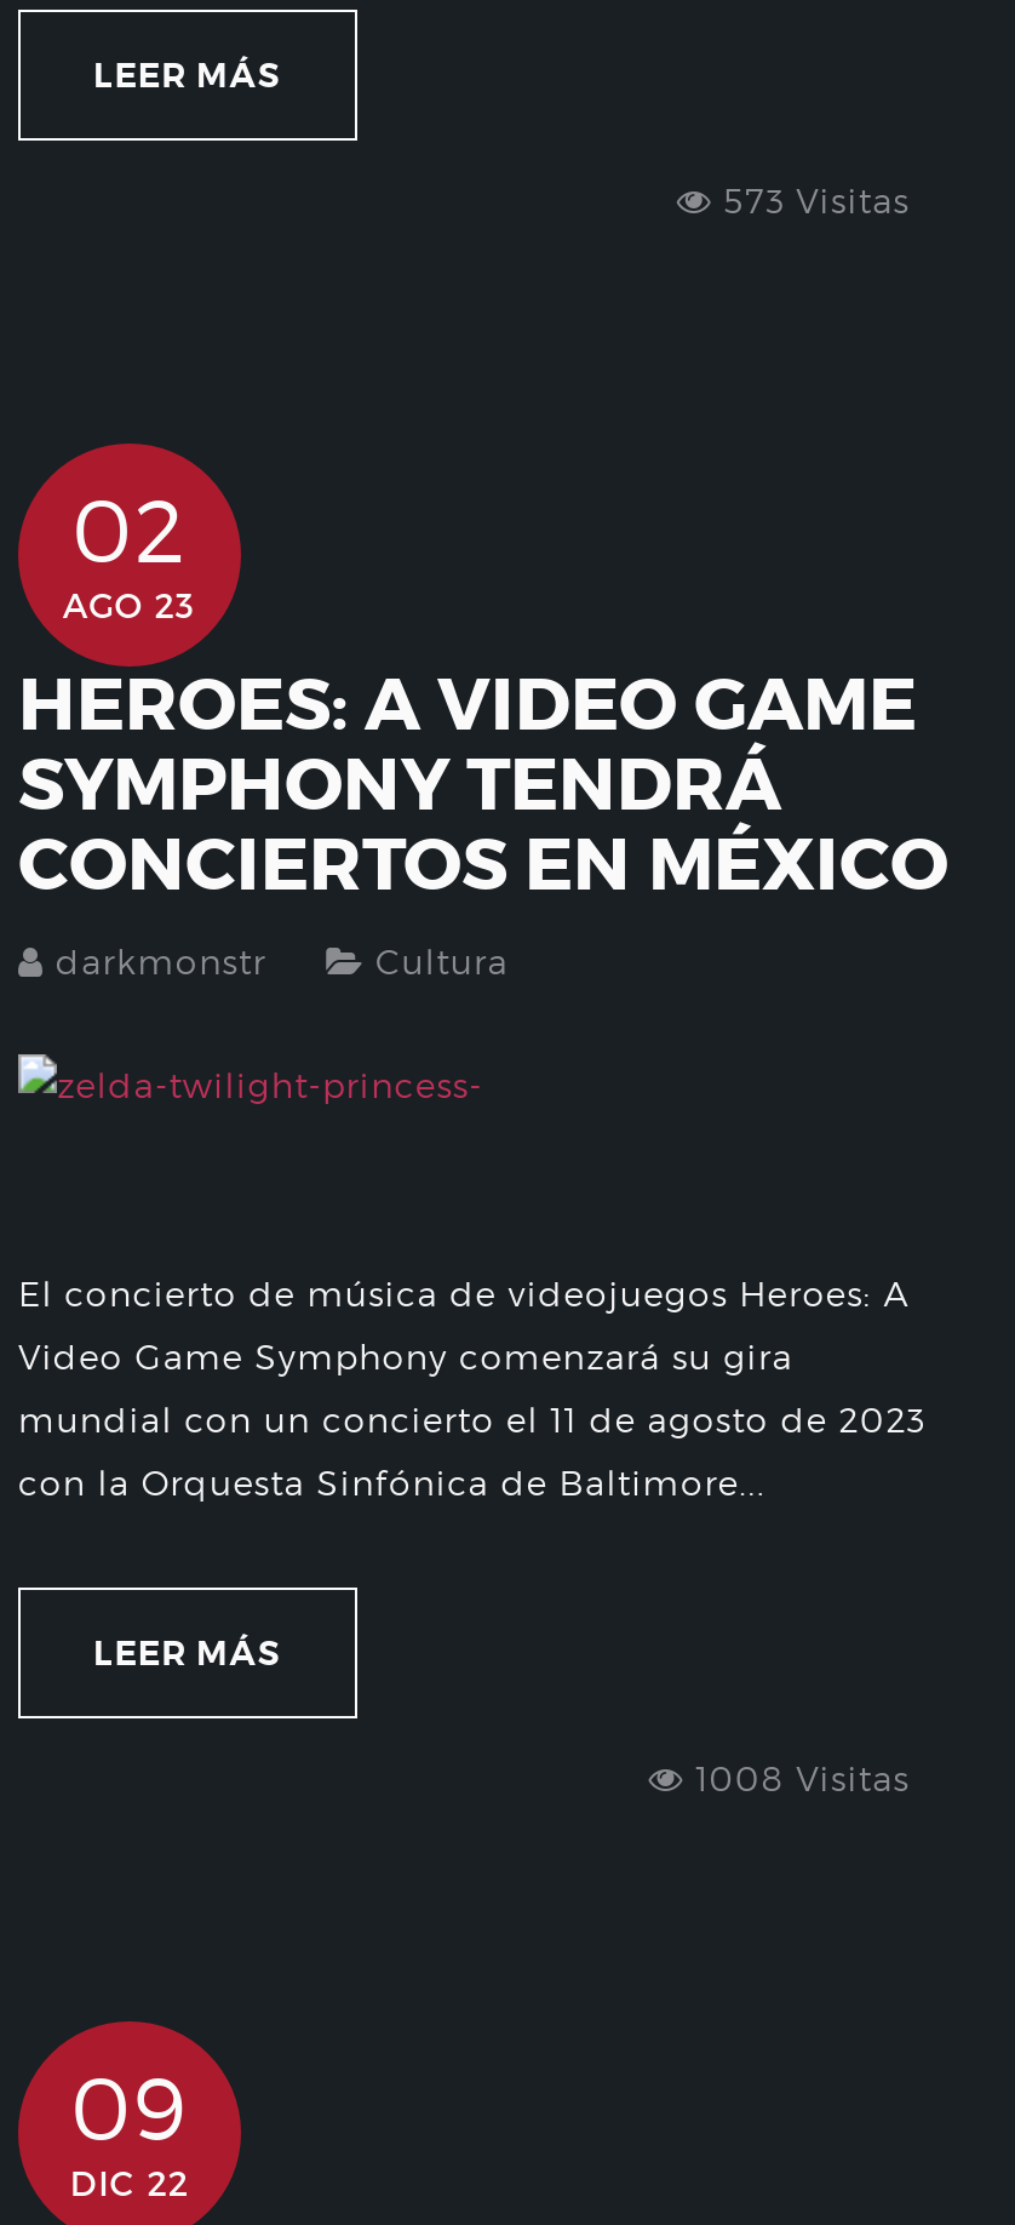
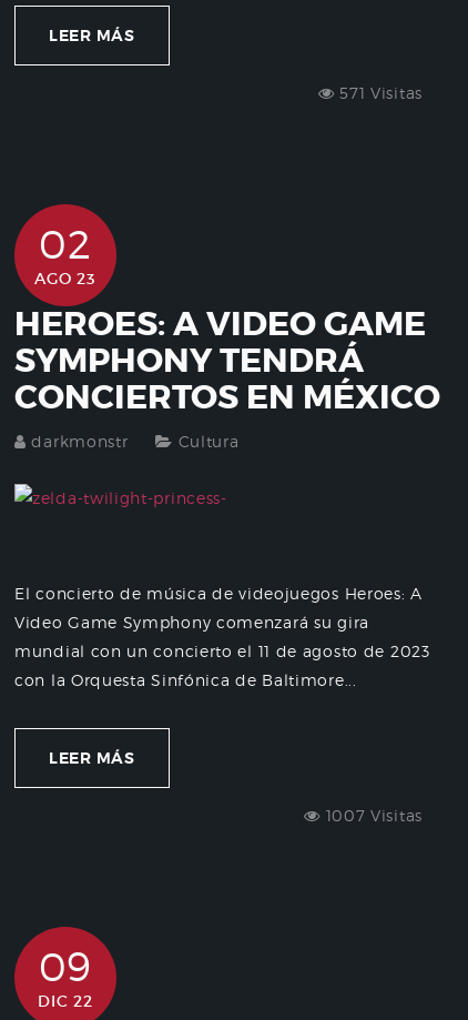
- 573 Visitas
+ 571 Visitas

- 1008 Visitas
+ 1007 Visitas
